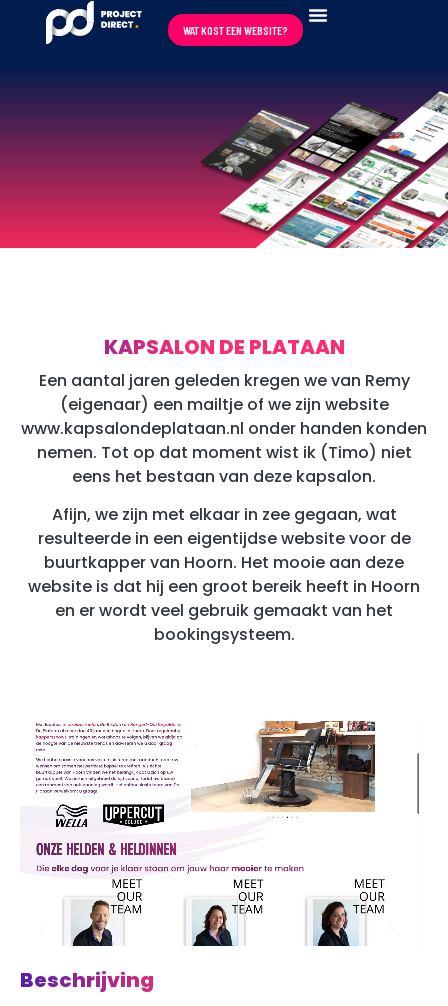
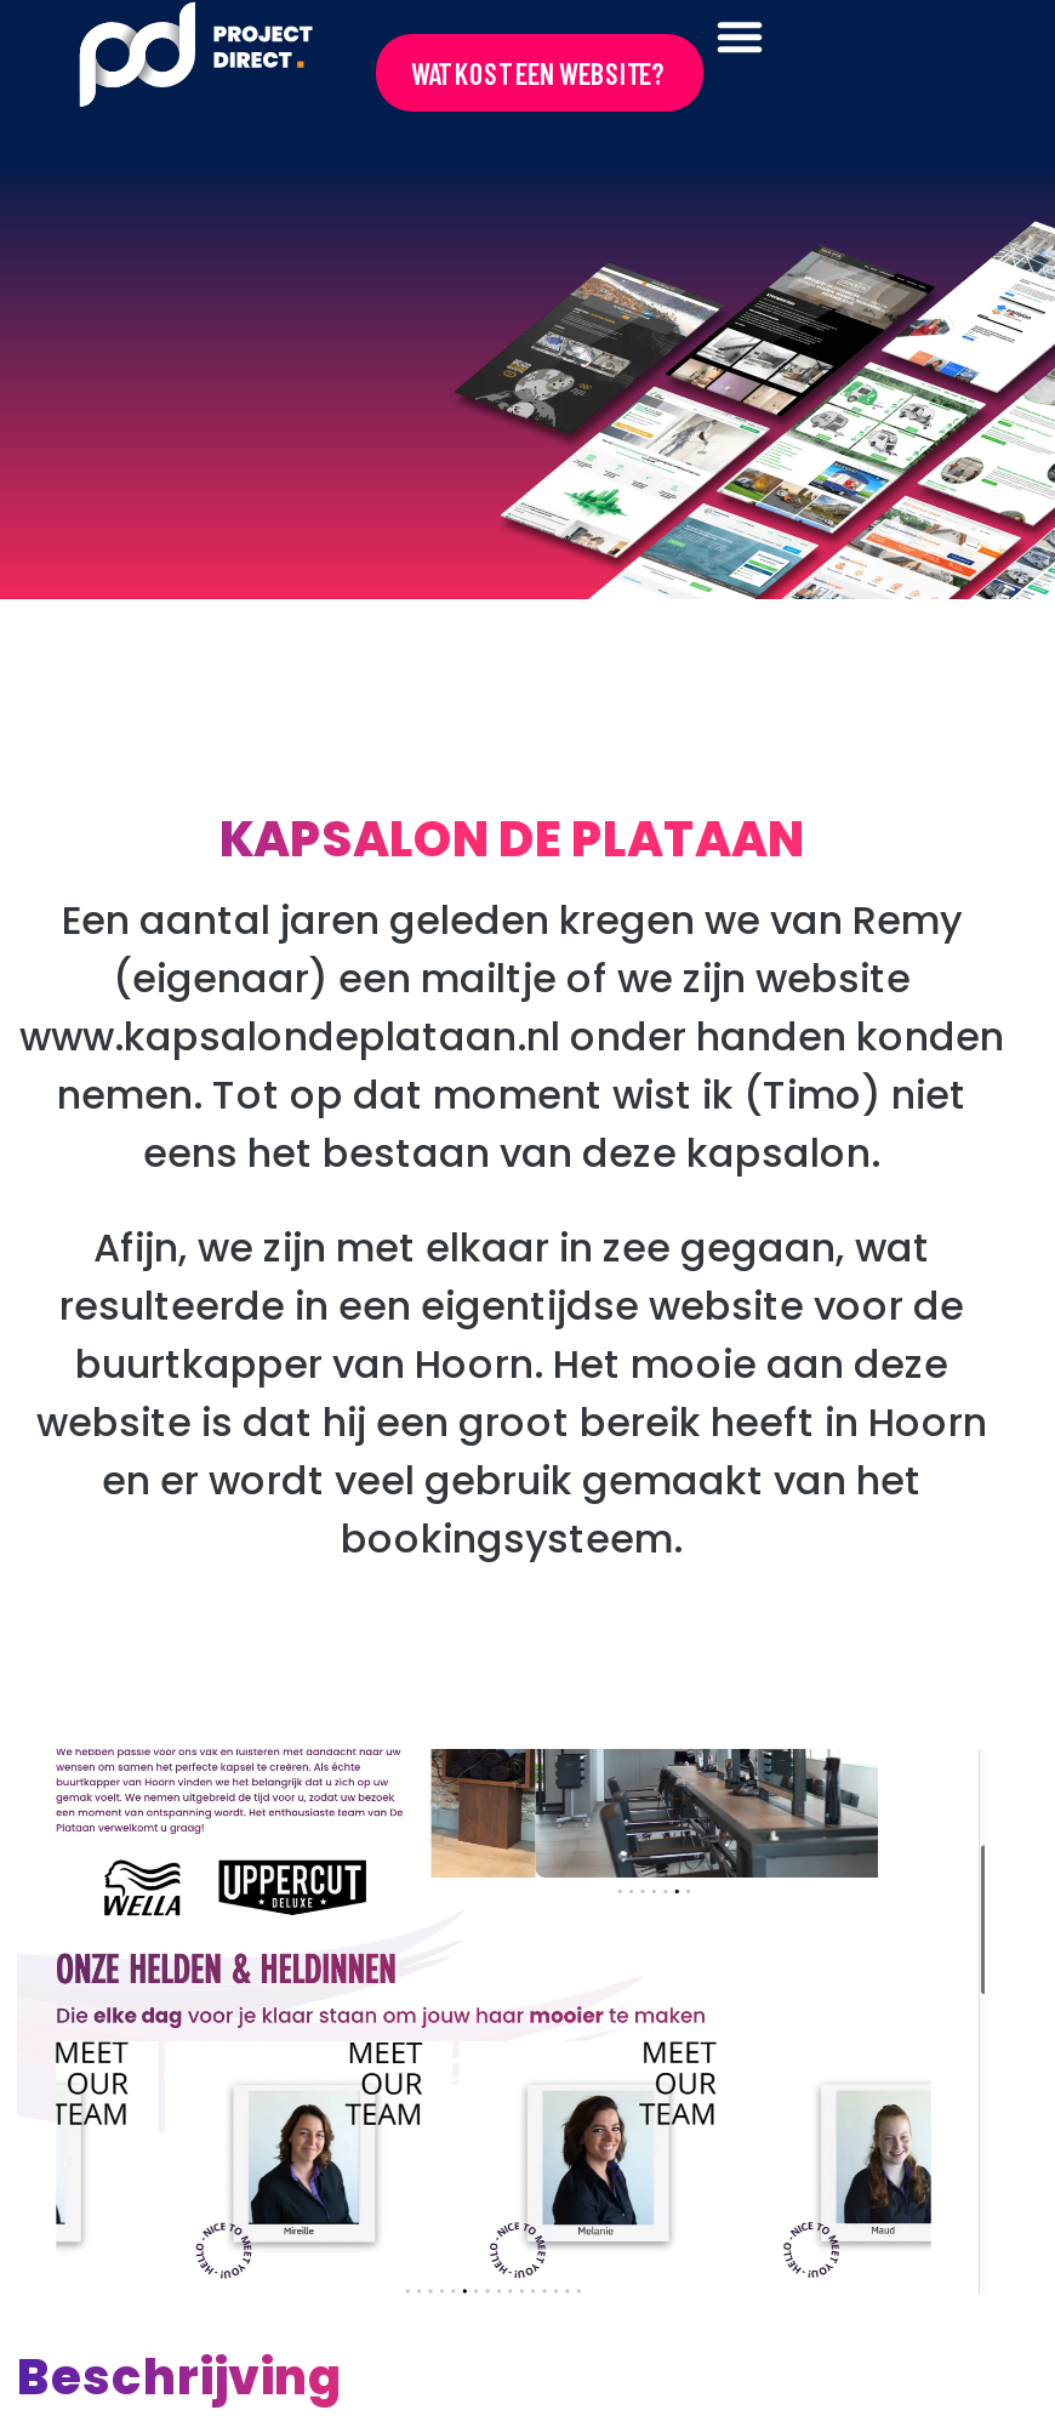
- [image]
+ [image]
